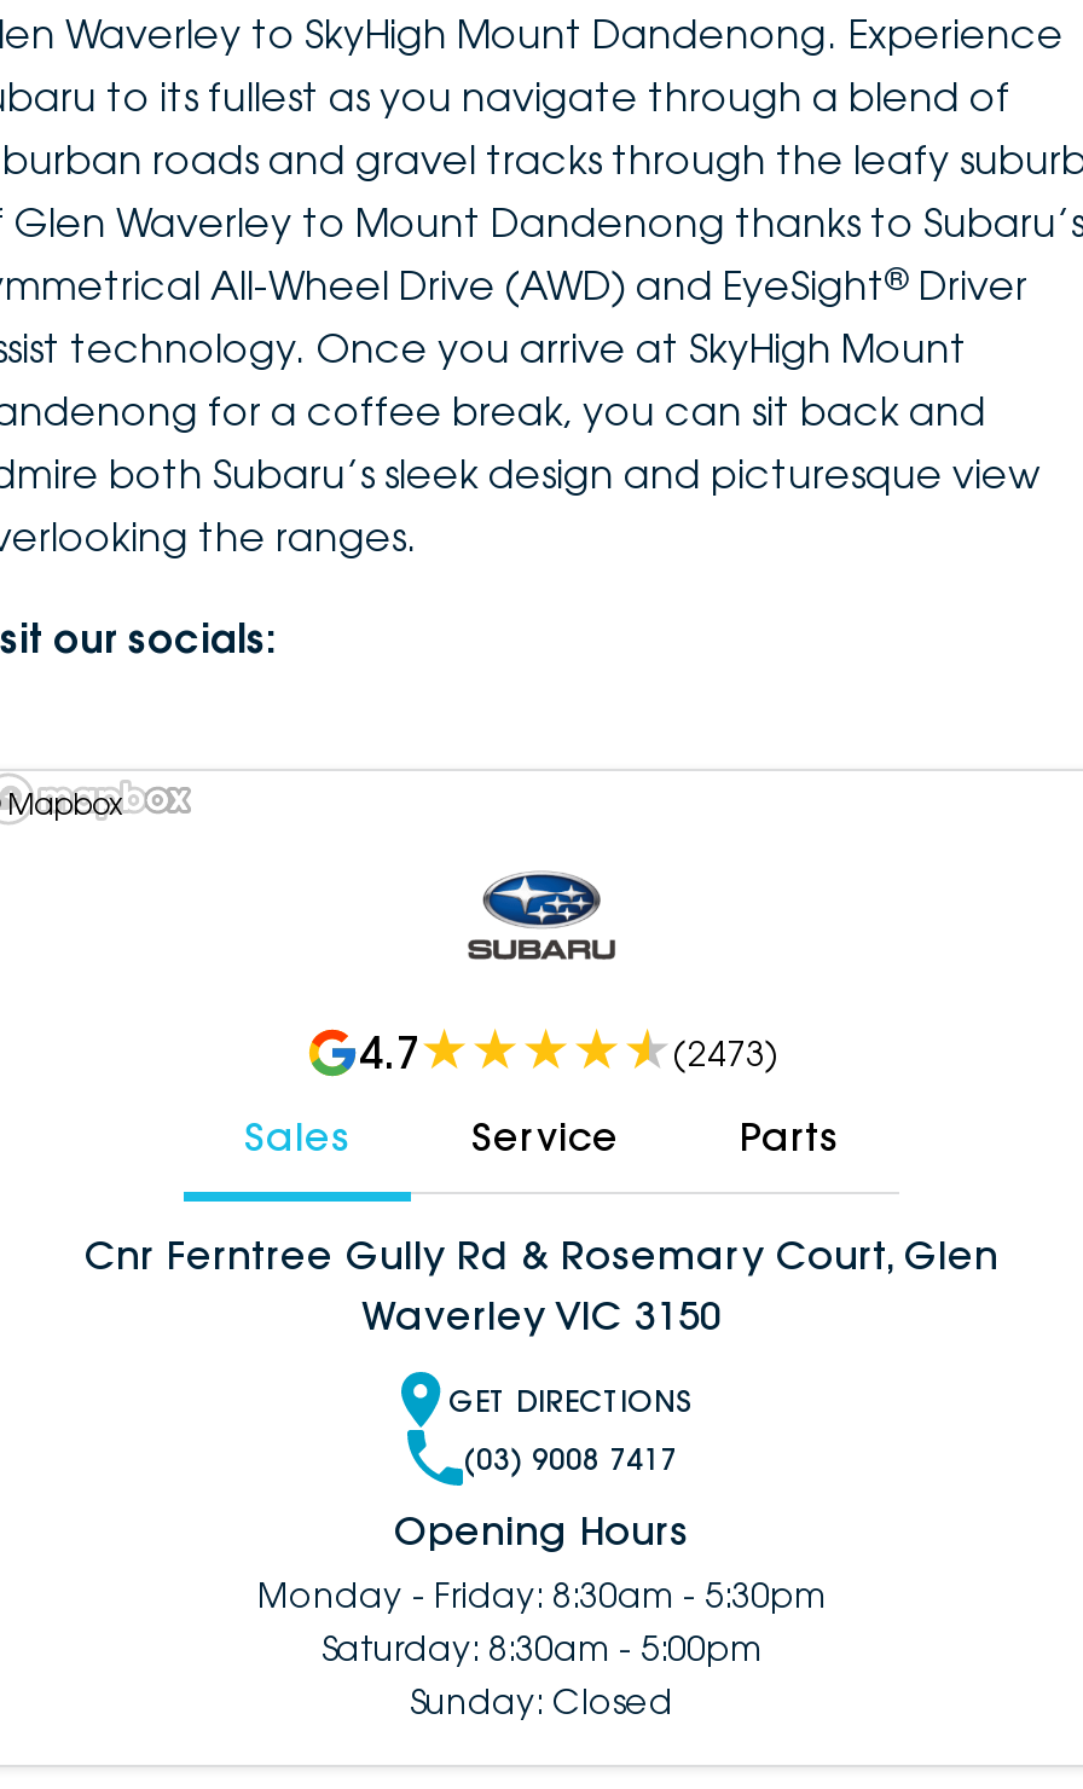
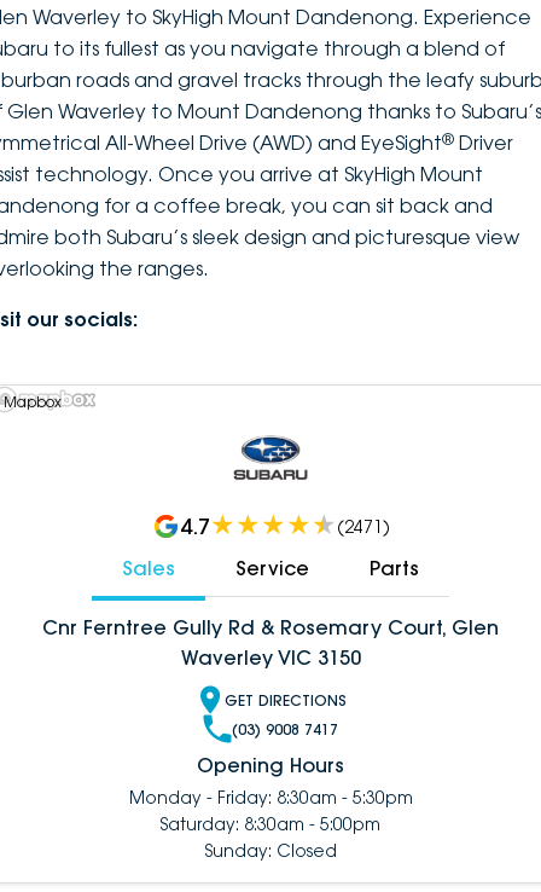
- (2473)
+ (2471)
